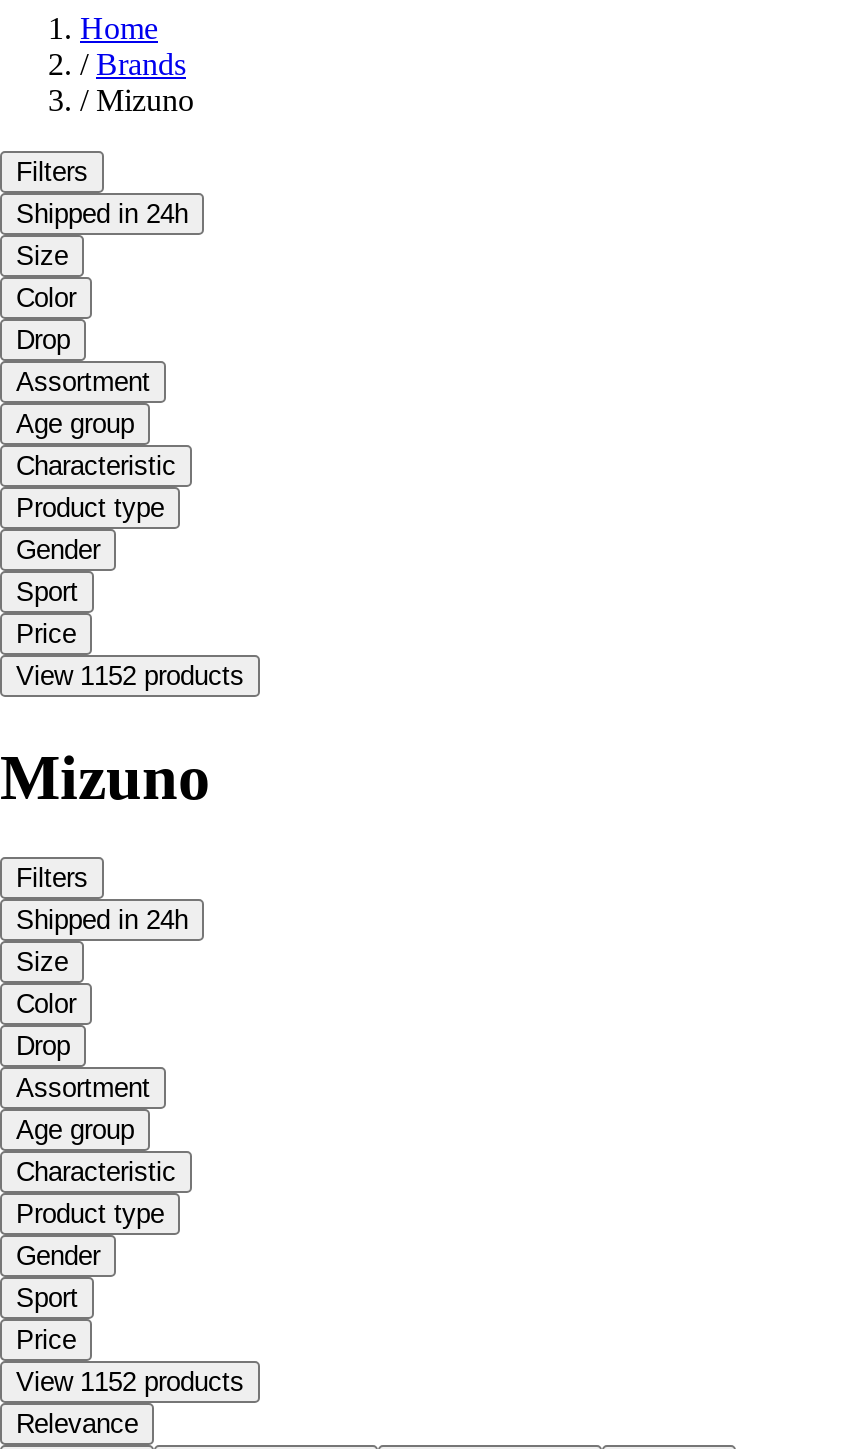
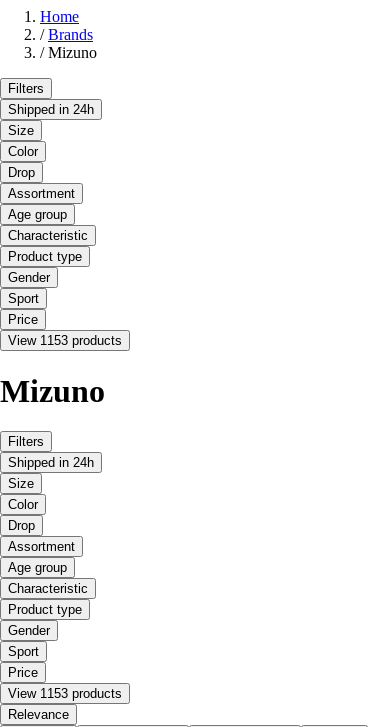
- View 1152 products
+ View 1153 products

- View 1152 products
+ View 1153 products
